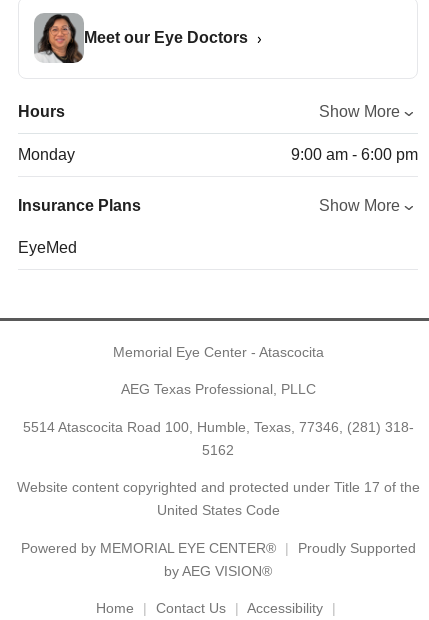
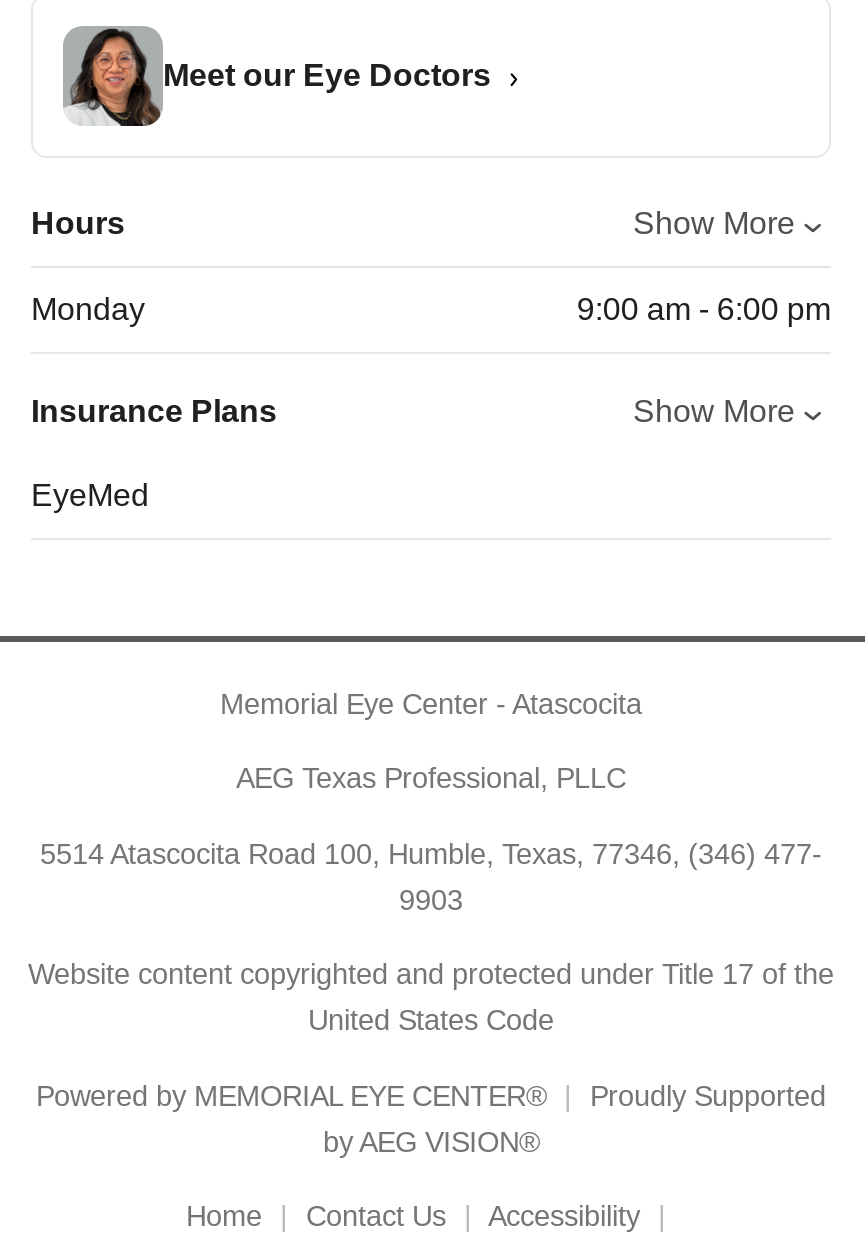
- 5514 Atascocita Road 100, Humble, Texas, 77346, (281) 318-
+ 5514 Atascocita Road 100, Humble, Texas, 77346, (346) 477-

- 5162
+ 9903
